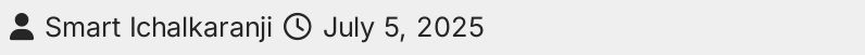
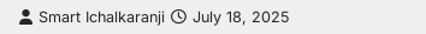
- Smart Ichalkaranji July 5, 2025
+ Smart Ichalkaranji July 18, 2025
